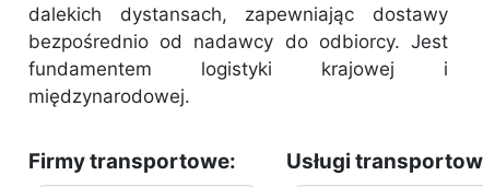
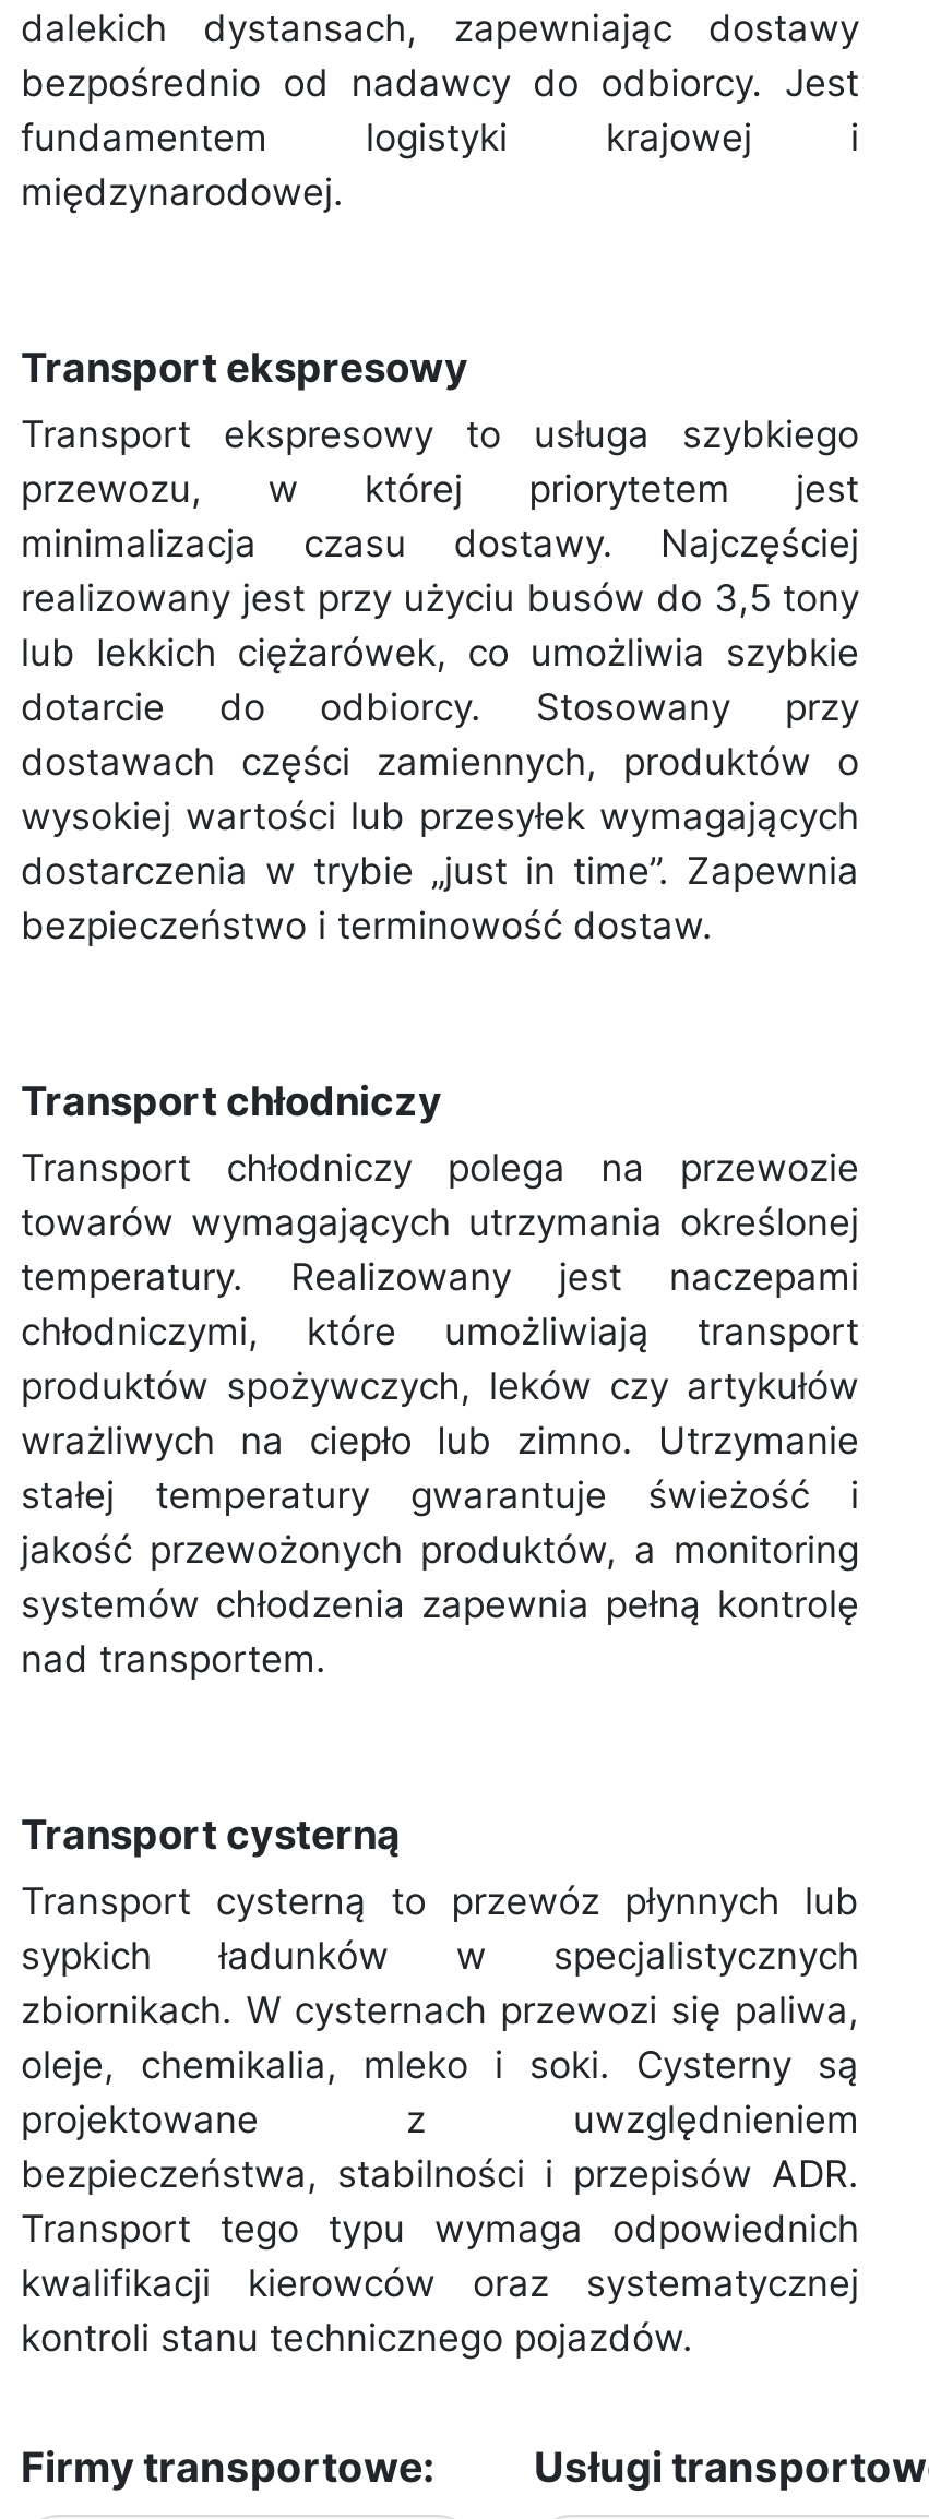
+ Transport ekspresowy
+ Transport ekspresowy to usługa szybkiego
+ przewozu, w której priorytetem jest
+ minimalizacja czasu dostawy. Najczęściej
+ realizowany jest przy użyciu busów do 3,5 tony
+ lub lekkich ciężarówek, co umożliwia szybkie
+ dotarcie do odbiorcy. Stosowany przy
+ dostawach części zamiennych, produktów o
+ wysokiej wartości lub przesyłek wymagających
+ dostarczenia w trybie „just in time”. Zapewnia
+ bezpieczeństwo i terminowość dostaw.

+ Transport chłodniczy
+ Transport chłodniczy polega na przewozie
+ towarów wymagających utrzymania określonej
+ temperatury. Realizowany jest naczepami
+ chłodniczymi, które umożliwiają transport
+ produktów spożywczych, leków czy artykułów
+ wrażliwych na ciepło lub zimno. Utrzymanie
+ stałej temperatury gwarantuje świeżość i
+ jakość przewożonych produktów, a monitoring
+ systemów chłodzenia zapewnia pełną kontrolę
+ nad transportem.

+ Transport cysterną
+ Transport cysterną to przewóz płynnych lub
+ sypkich ładunków w specjalistycznych
+ zbiornikach. W cysternach przewozi się paliwa,
+ oleje, chemikalia, mleko i soki. Cysterny są
+ projektowane z uwzględnieniem
+ bezpieczeństwa, stabilności i przepisów ADR.
+ Transport tego typu wymaga odpowiednich
+ kwalifikacji kierowców oraz systematycznej
+ kontroli stanu technicznego pojazdów.
